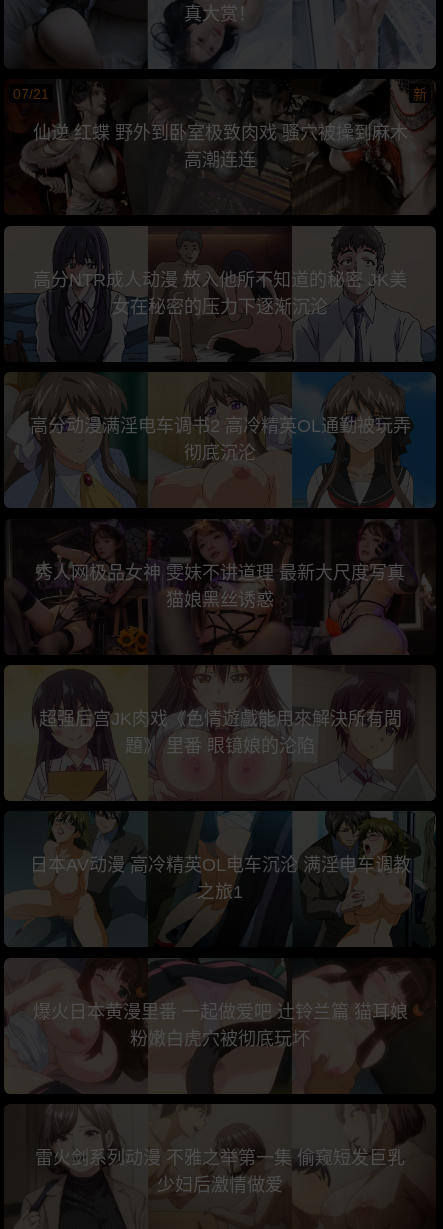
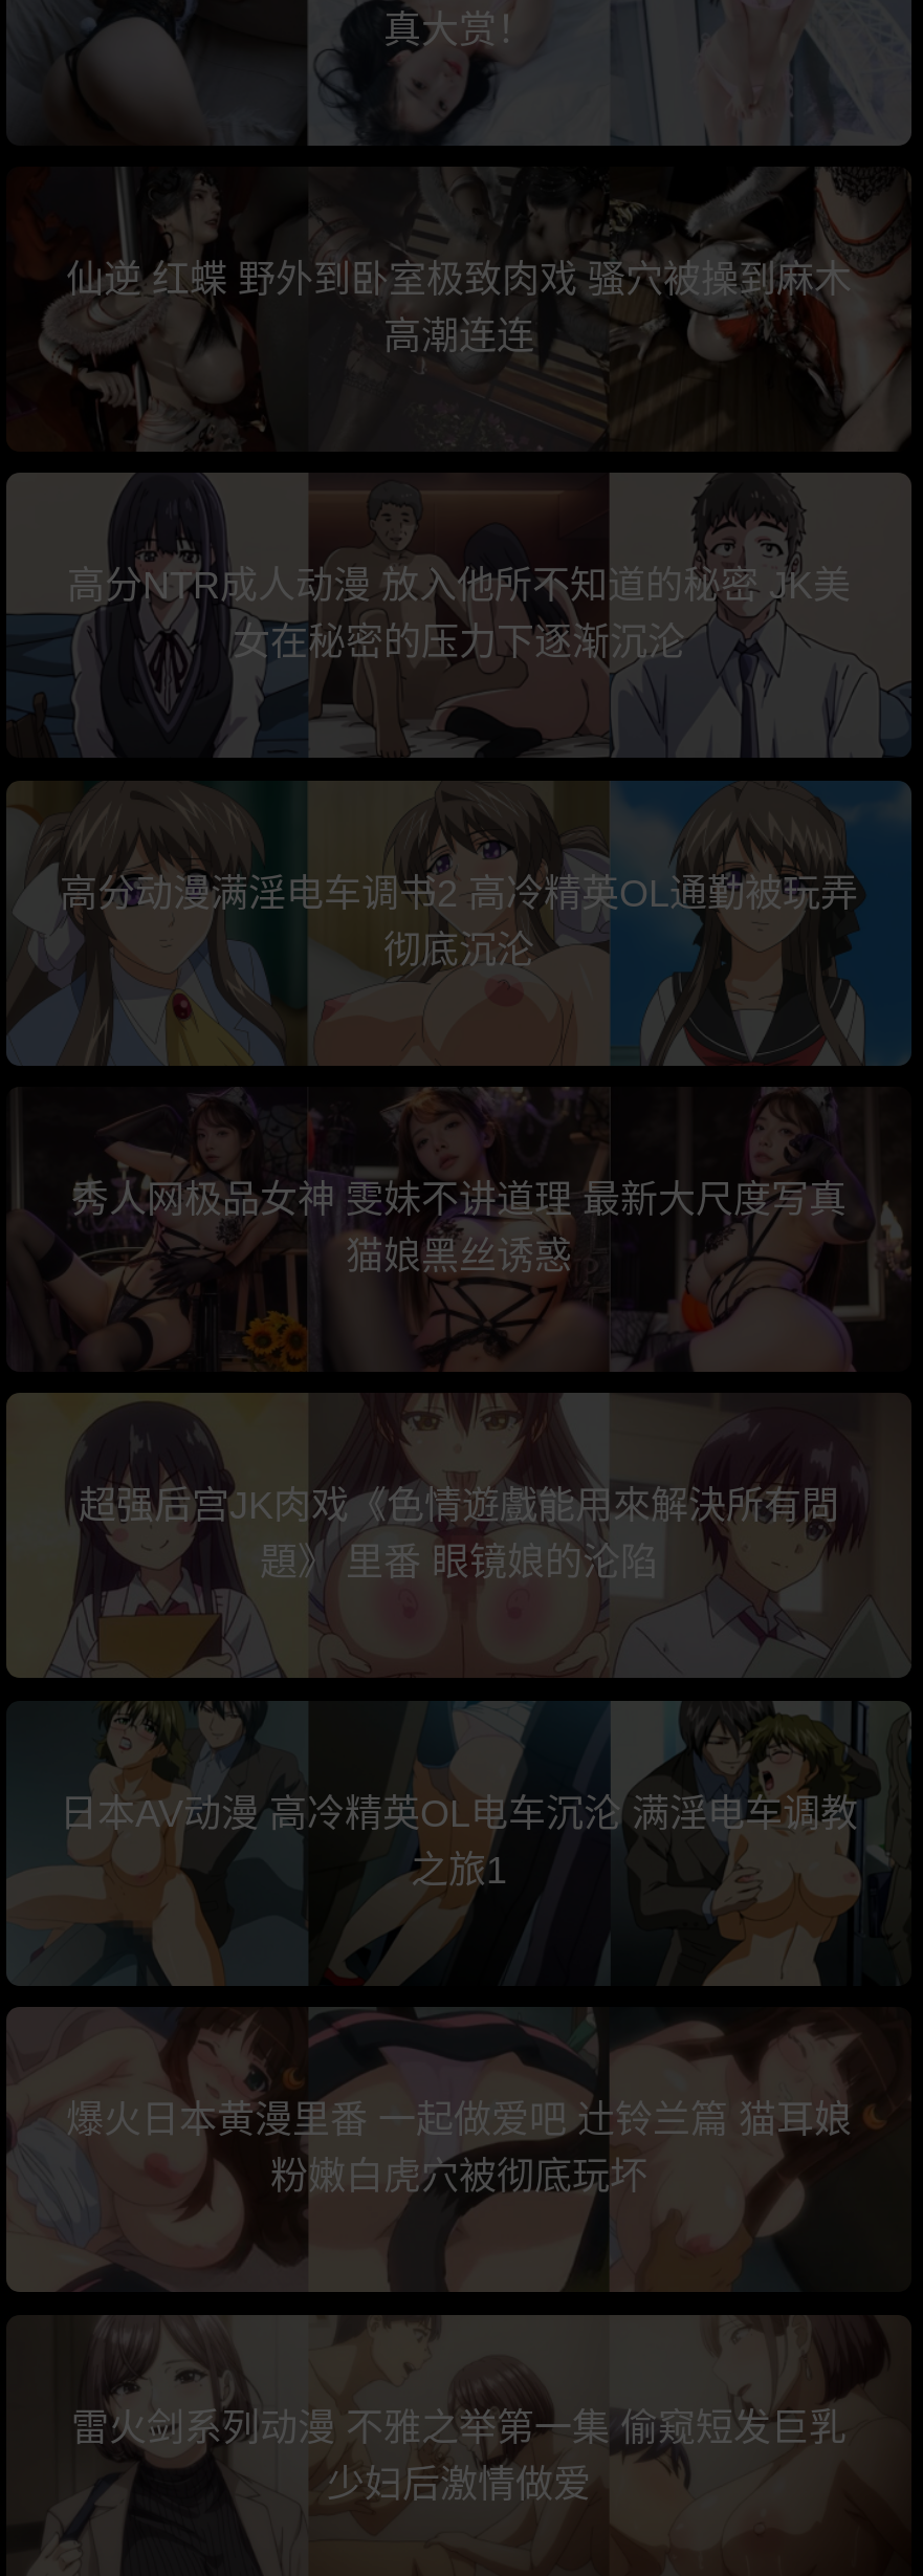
- 07/21
- 新
